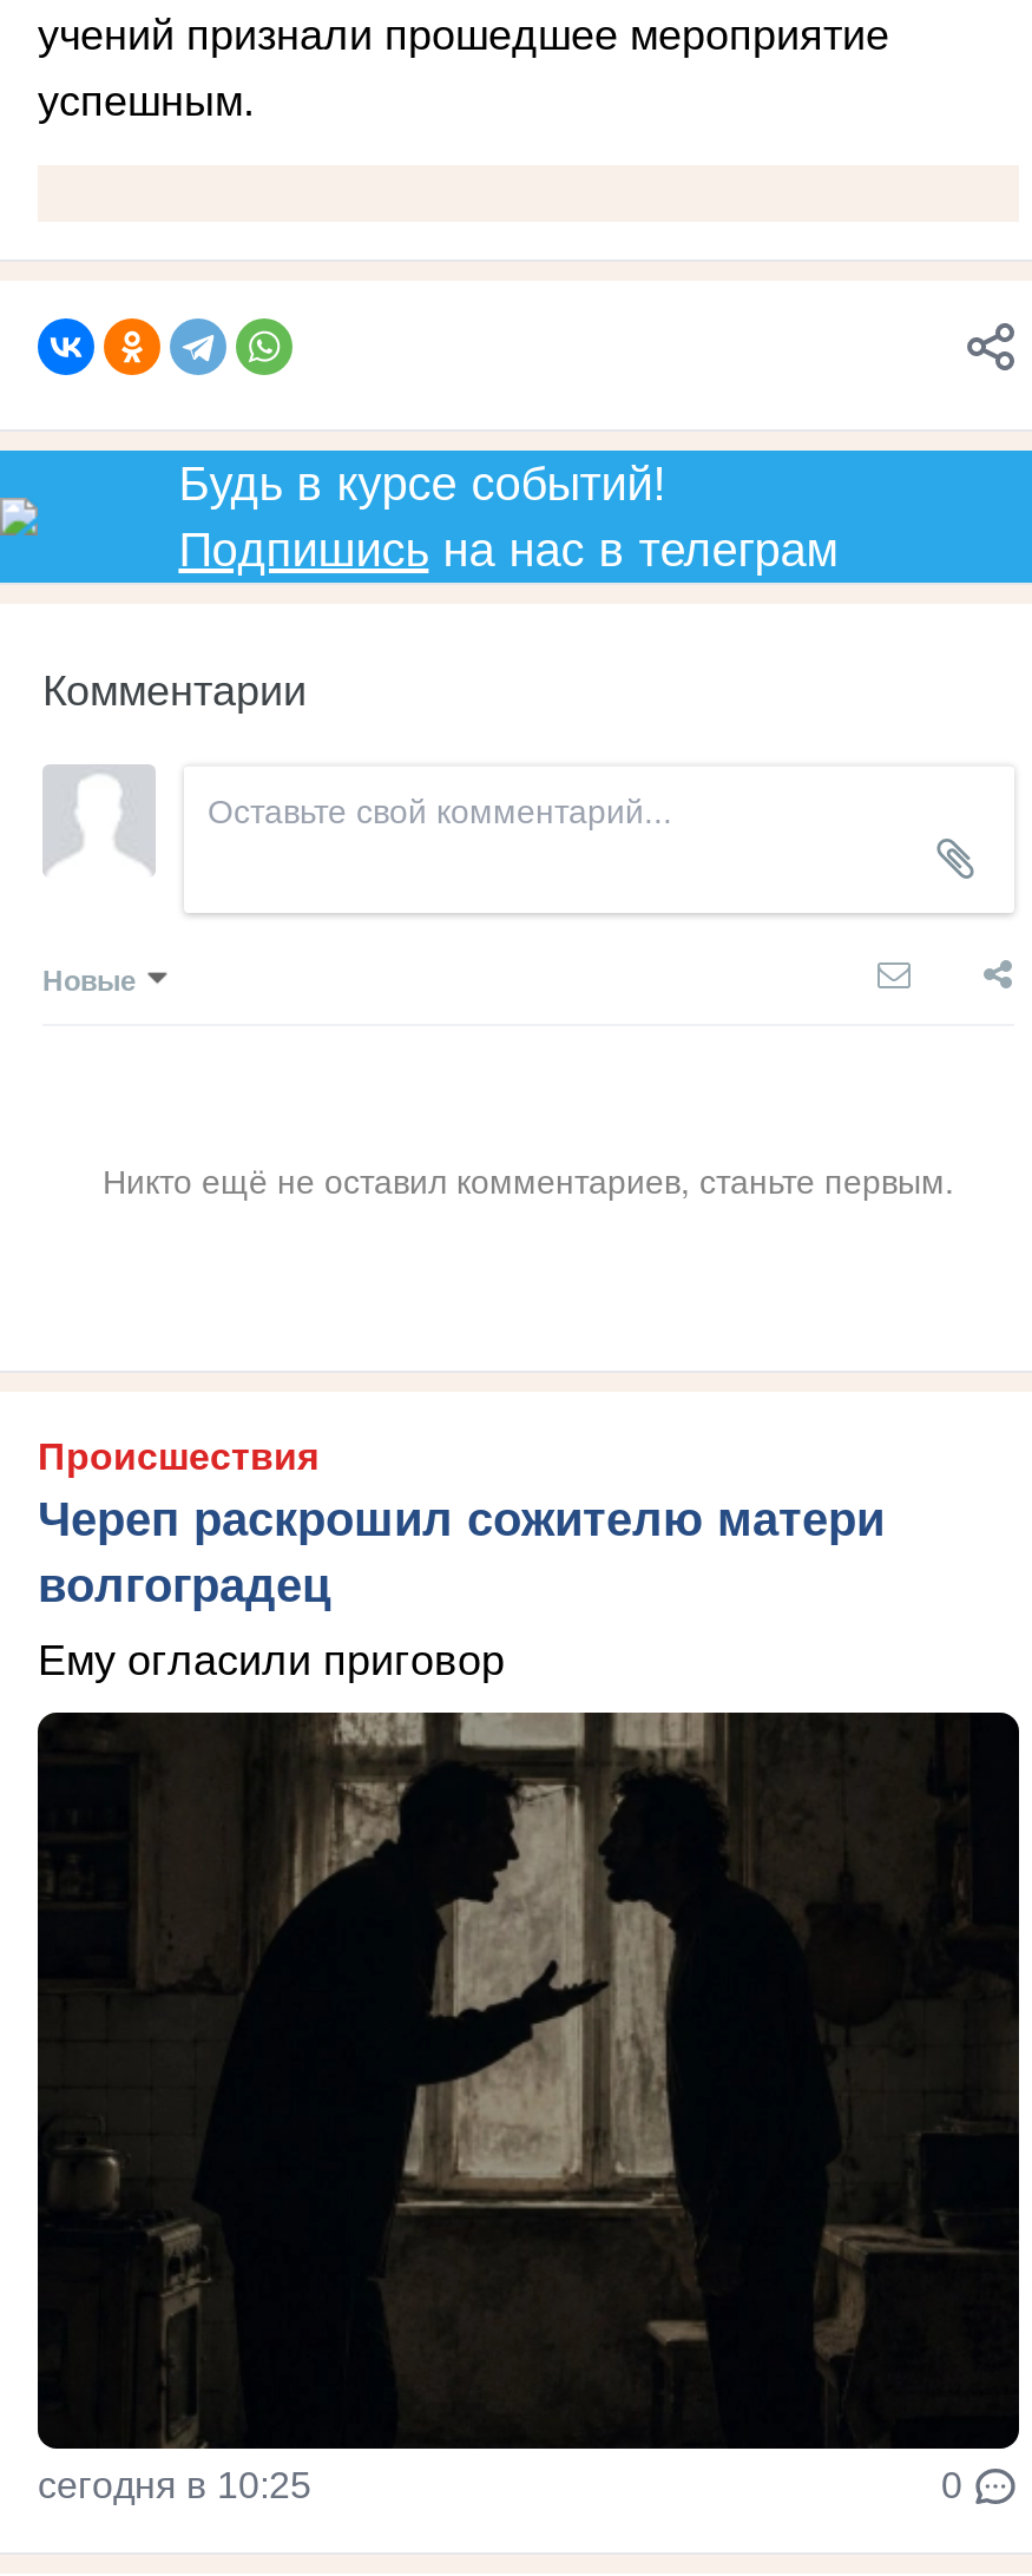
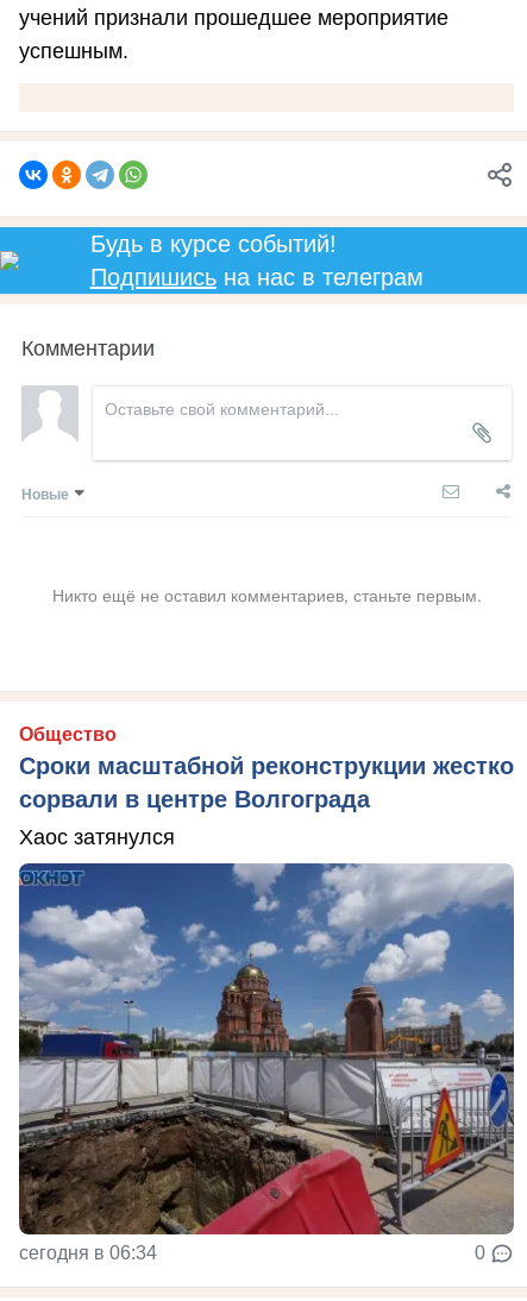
- Происшествия
- Череп раскрошил сожителю матери
- волгоградец
+ Общество
+ Сроки масштабной реконструкции жестко
+ сорвали в центре Волгограда

- Ему огласили приговор
+ Хаос затянулся

- [image]
- сегодня в 10:25
+ [image]
+ сегодня в 06:34
